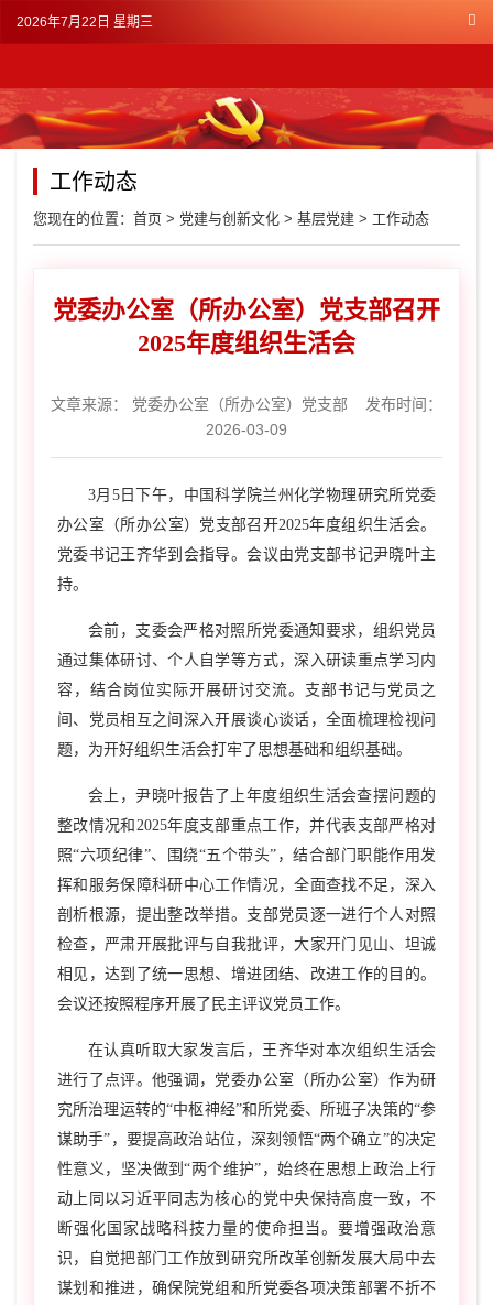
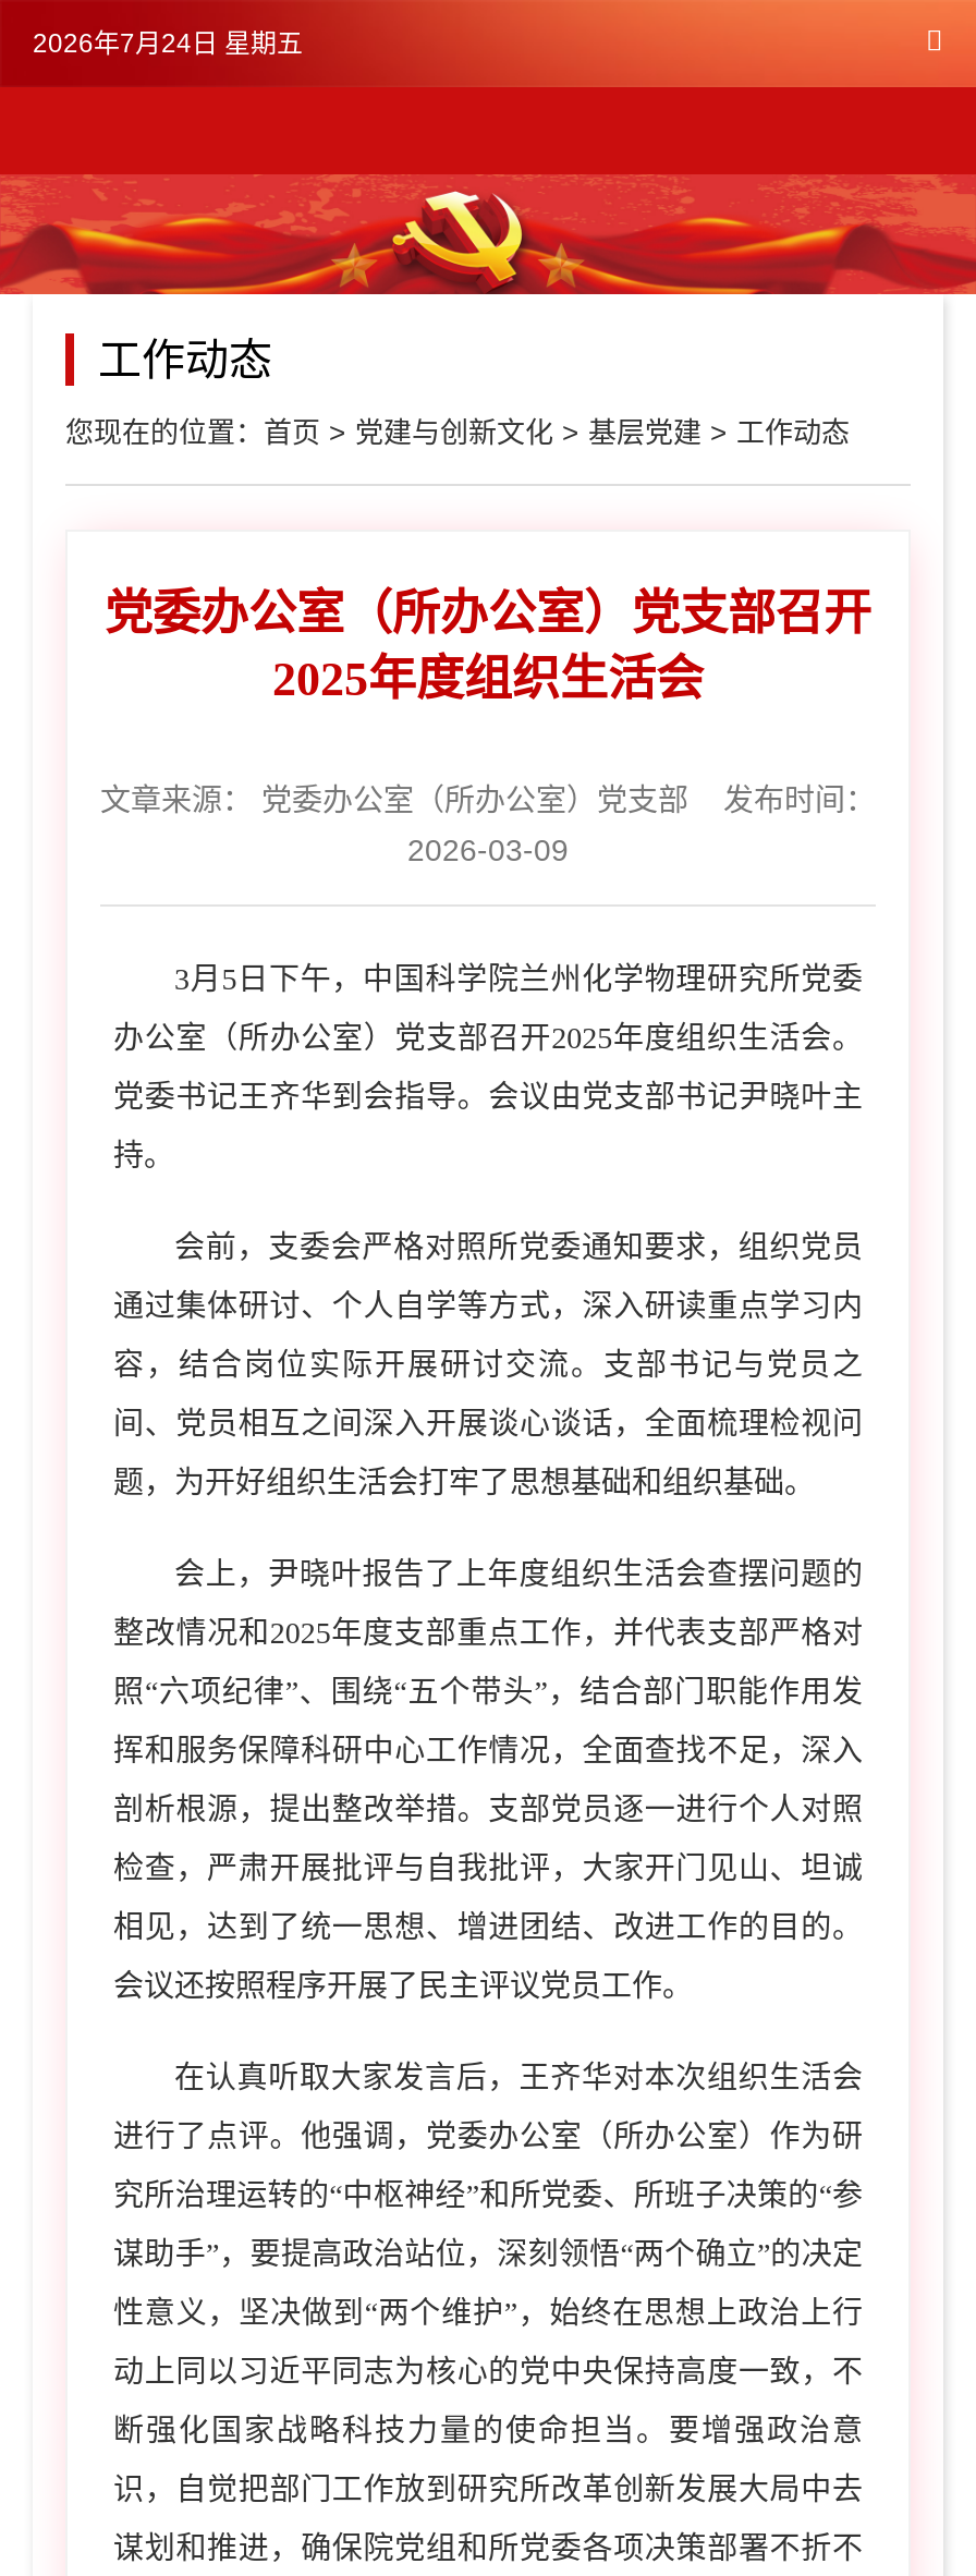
- 2026年7月22日 星期三
+ 2026年7月24日 星期五
